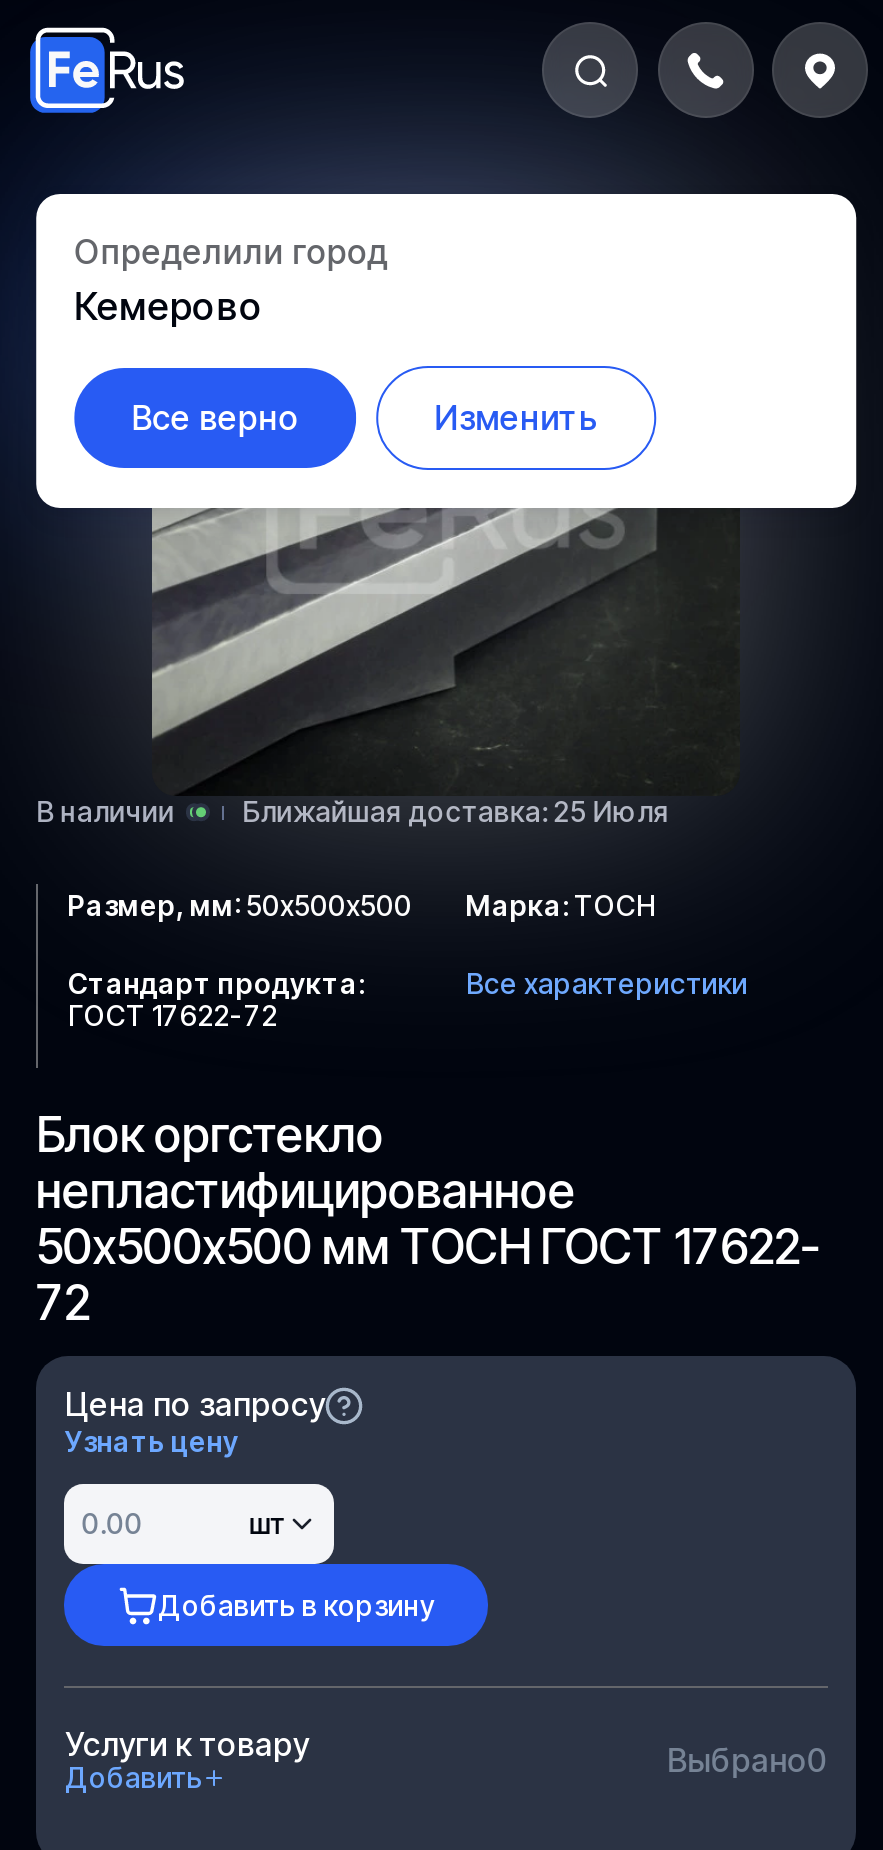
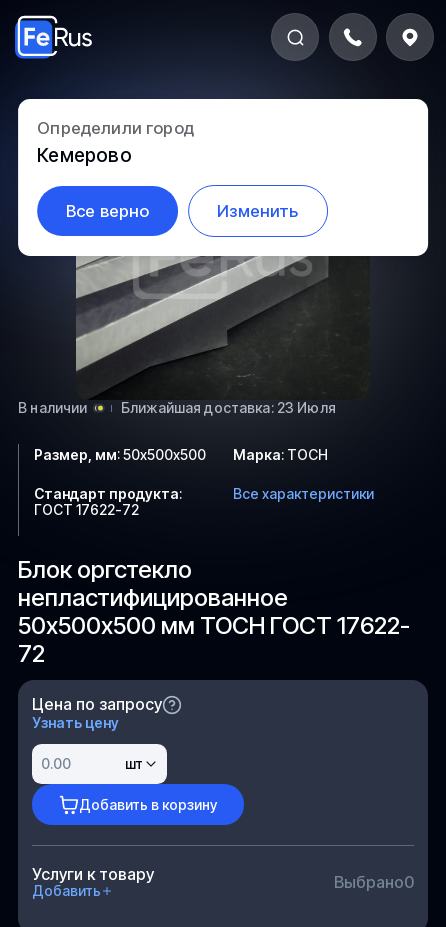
- Ближайшая доставка: 25 Июля
+ Ближайшая доставка: 23 Июля
